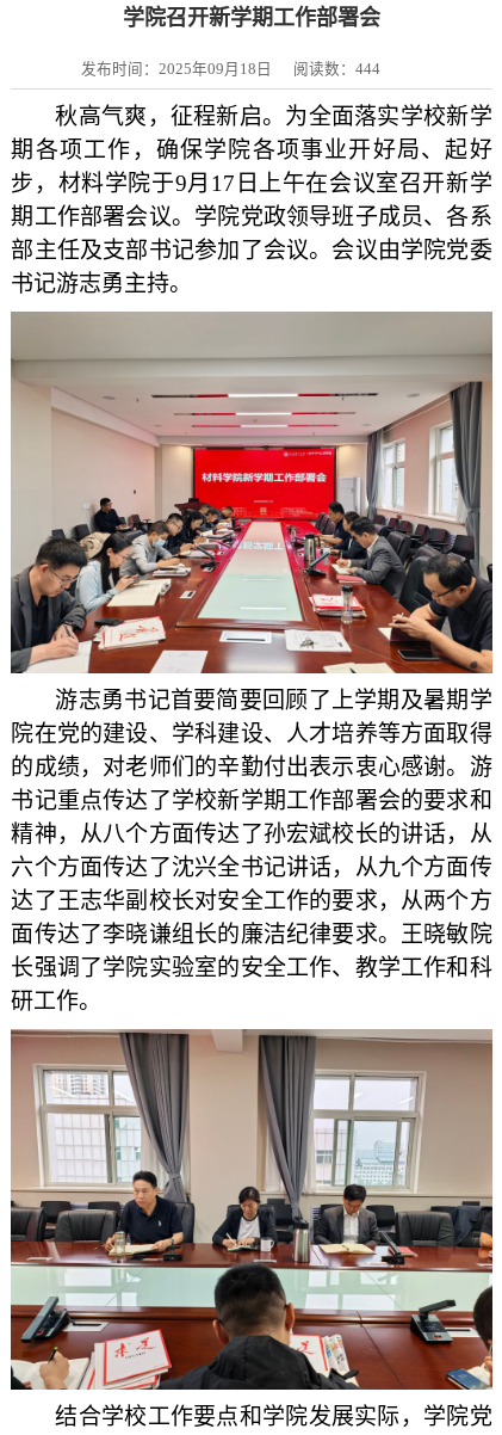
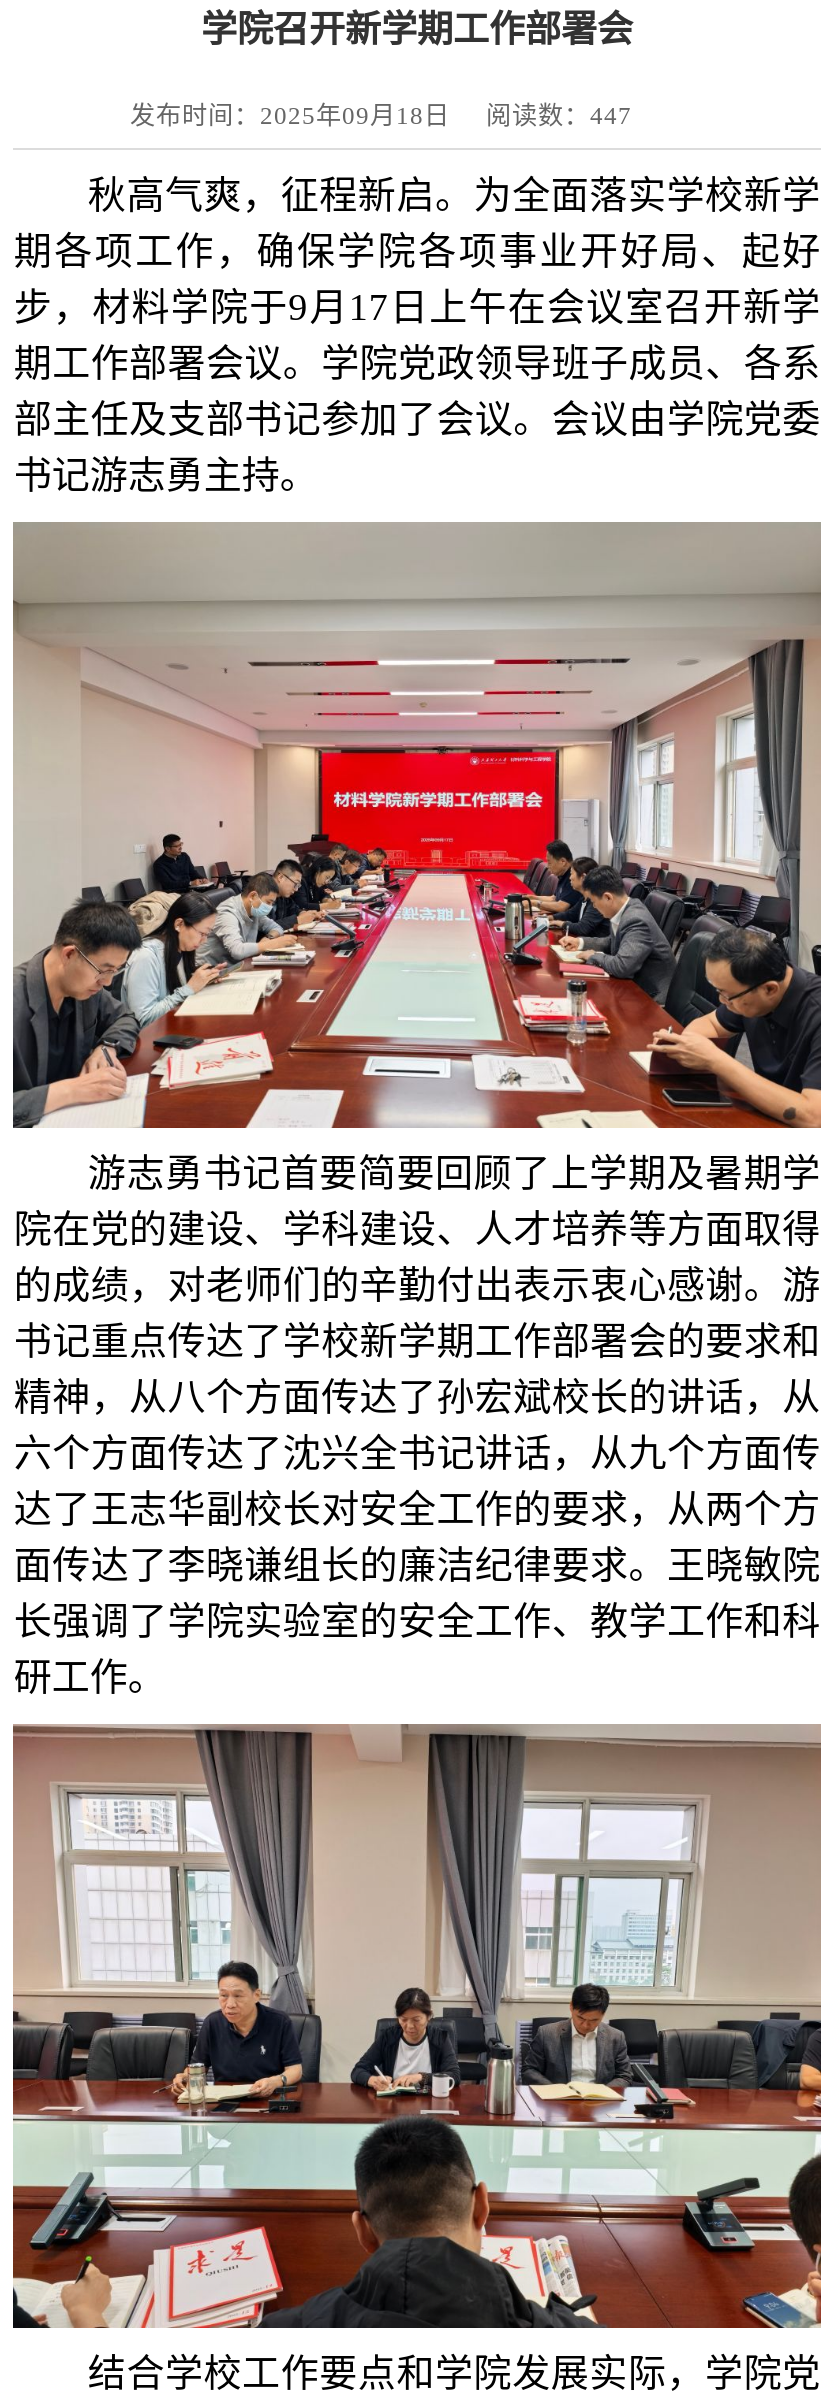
- 发布时间：2025年09月18日 阅读数：444
+ 发布时间：2025年09月18日 阅读数：447
